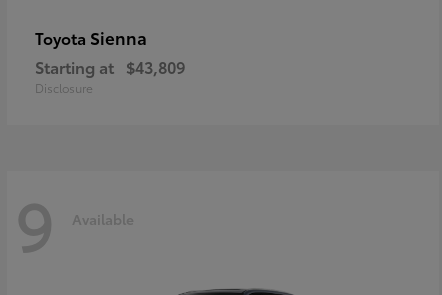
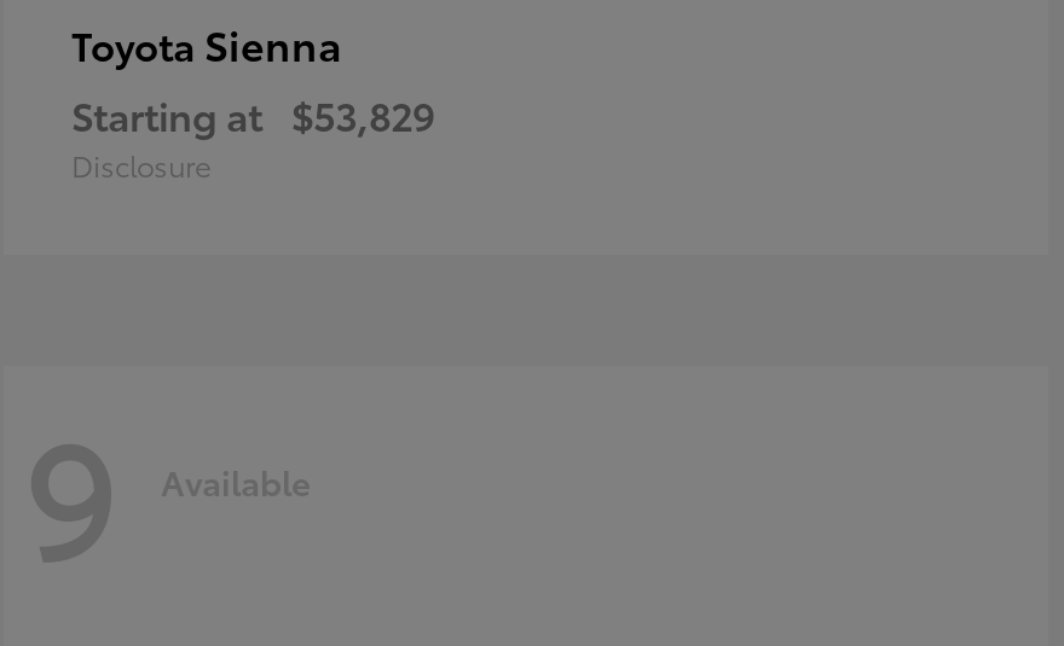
- Starting at $43,809
+ Starting at $53,829
